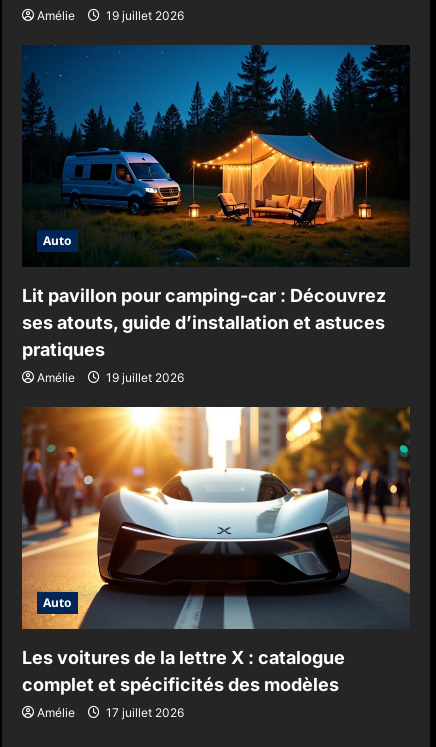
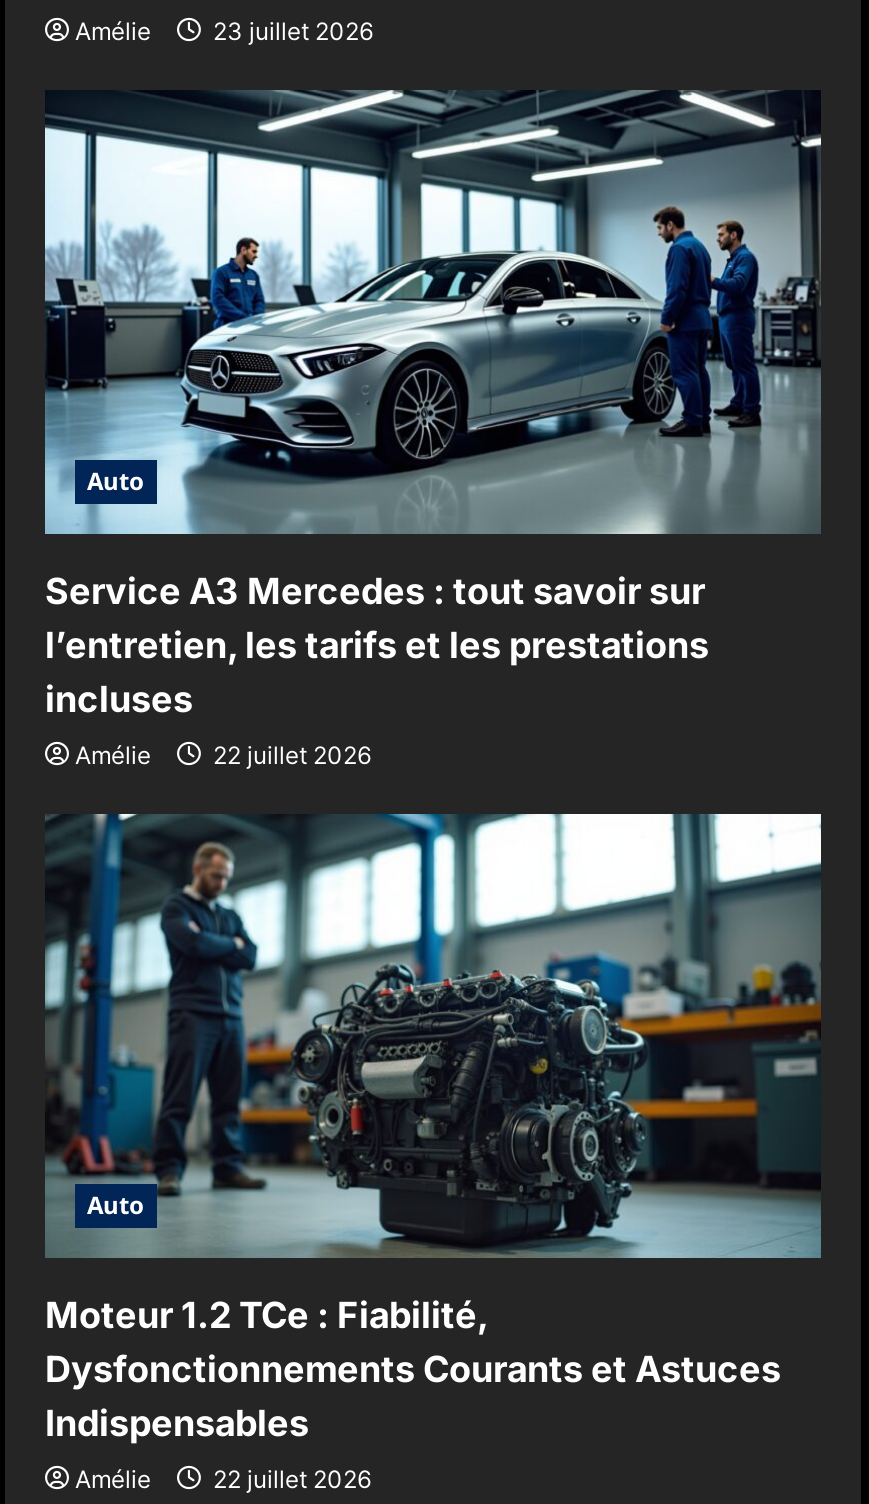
- Amélie 19 juillet 2026
+ Amélie 23 juillet 2026

- [image]
- Lit pavillon pour camping-car : Découvrez
- ses atouts, guide d’installation et astuces
- pratiques
+ [image]
+ Service A3 Mercedes : tout savoir sur
+ l’entretien, les tarifs et les prestations
+ incluses

- Amélie 19 juillet 2026
+ Amélie 22 juillet 2026

- [image]
- Les voitures de la lettre X : catalogue
- complet et spécificités des modèles
+ [image]
+ Moteur 1.2 TCe : Fiabilité,
+ Dysfonctionnements Courants et Astuces
+ Indispensables

- Amélie 17 juillet 2026
+ Amélie 22 juillet 2026
